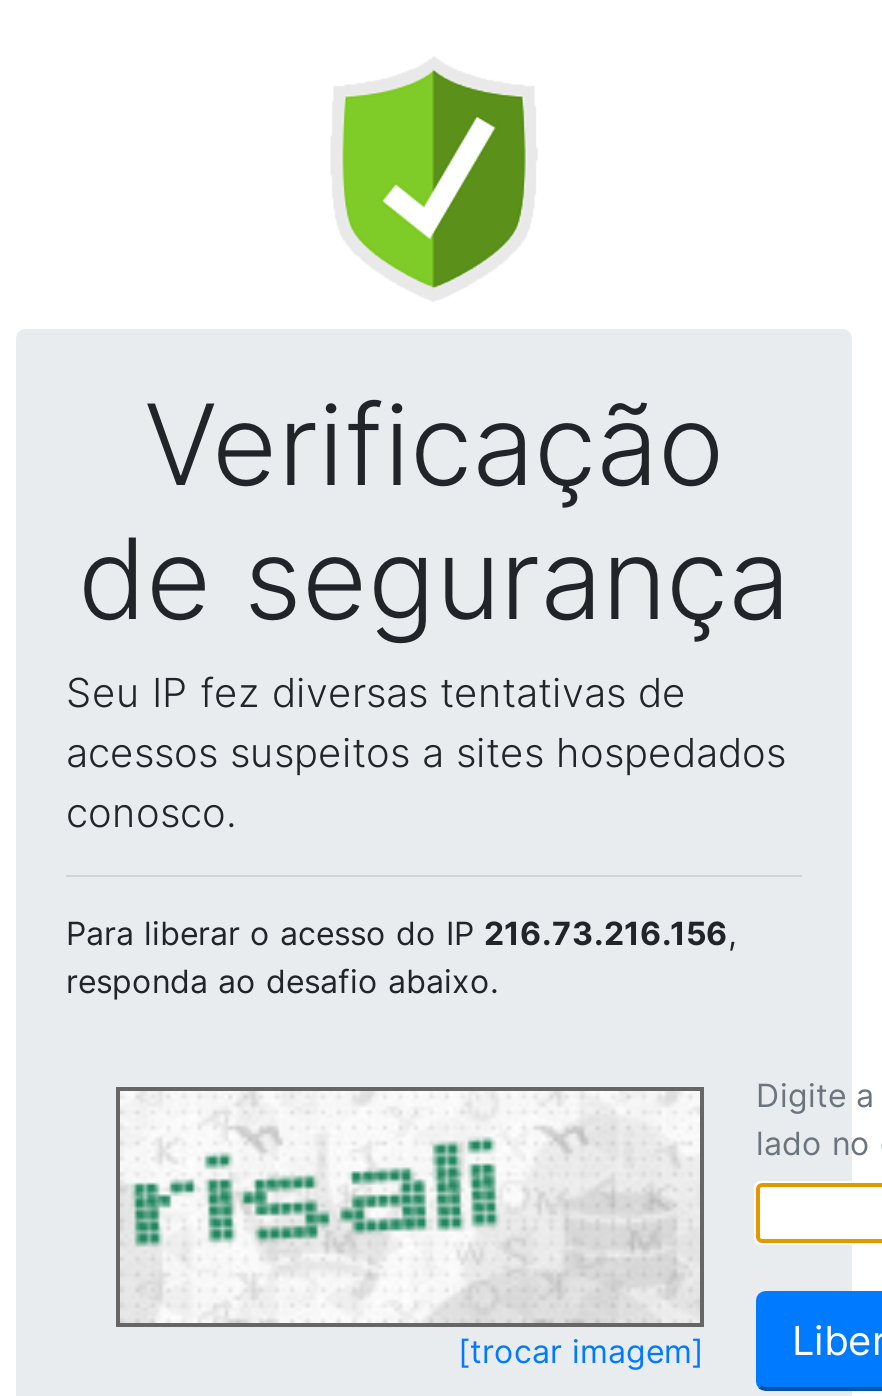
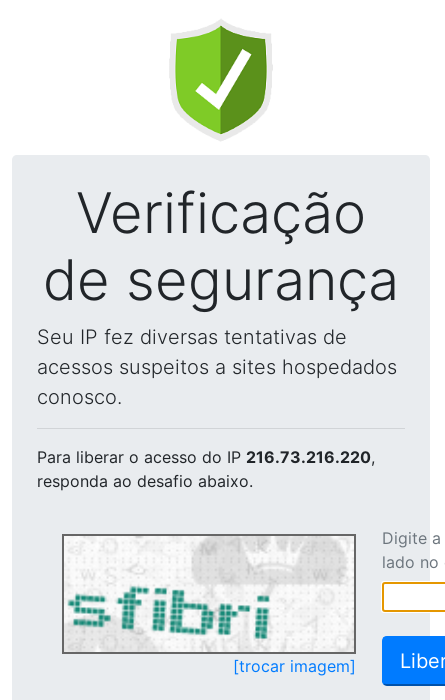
- Para liberar o acesso do IP 216.73.216.156,
+ Para liberar o acesso do IP 216.73.216.220,

- [image]
+ [image]
